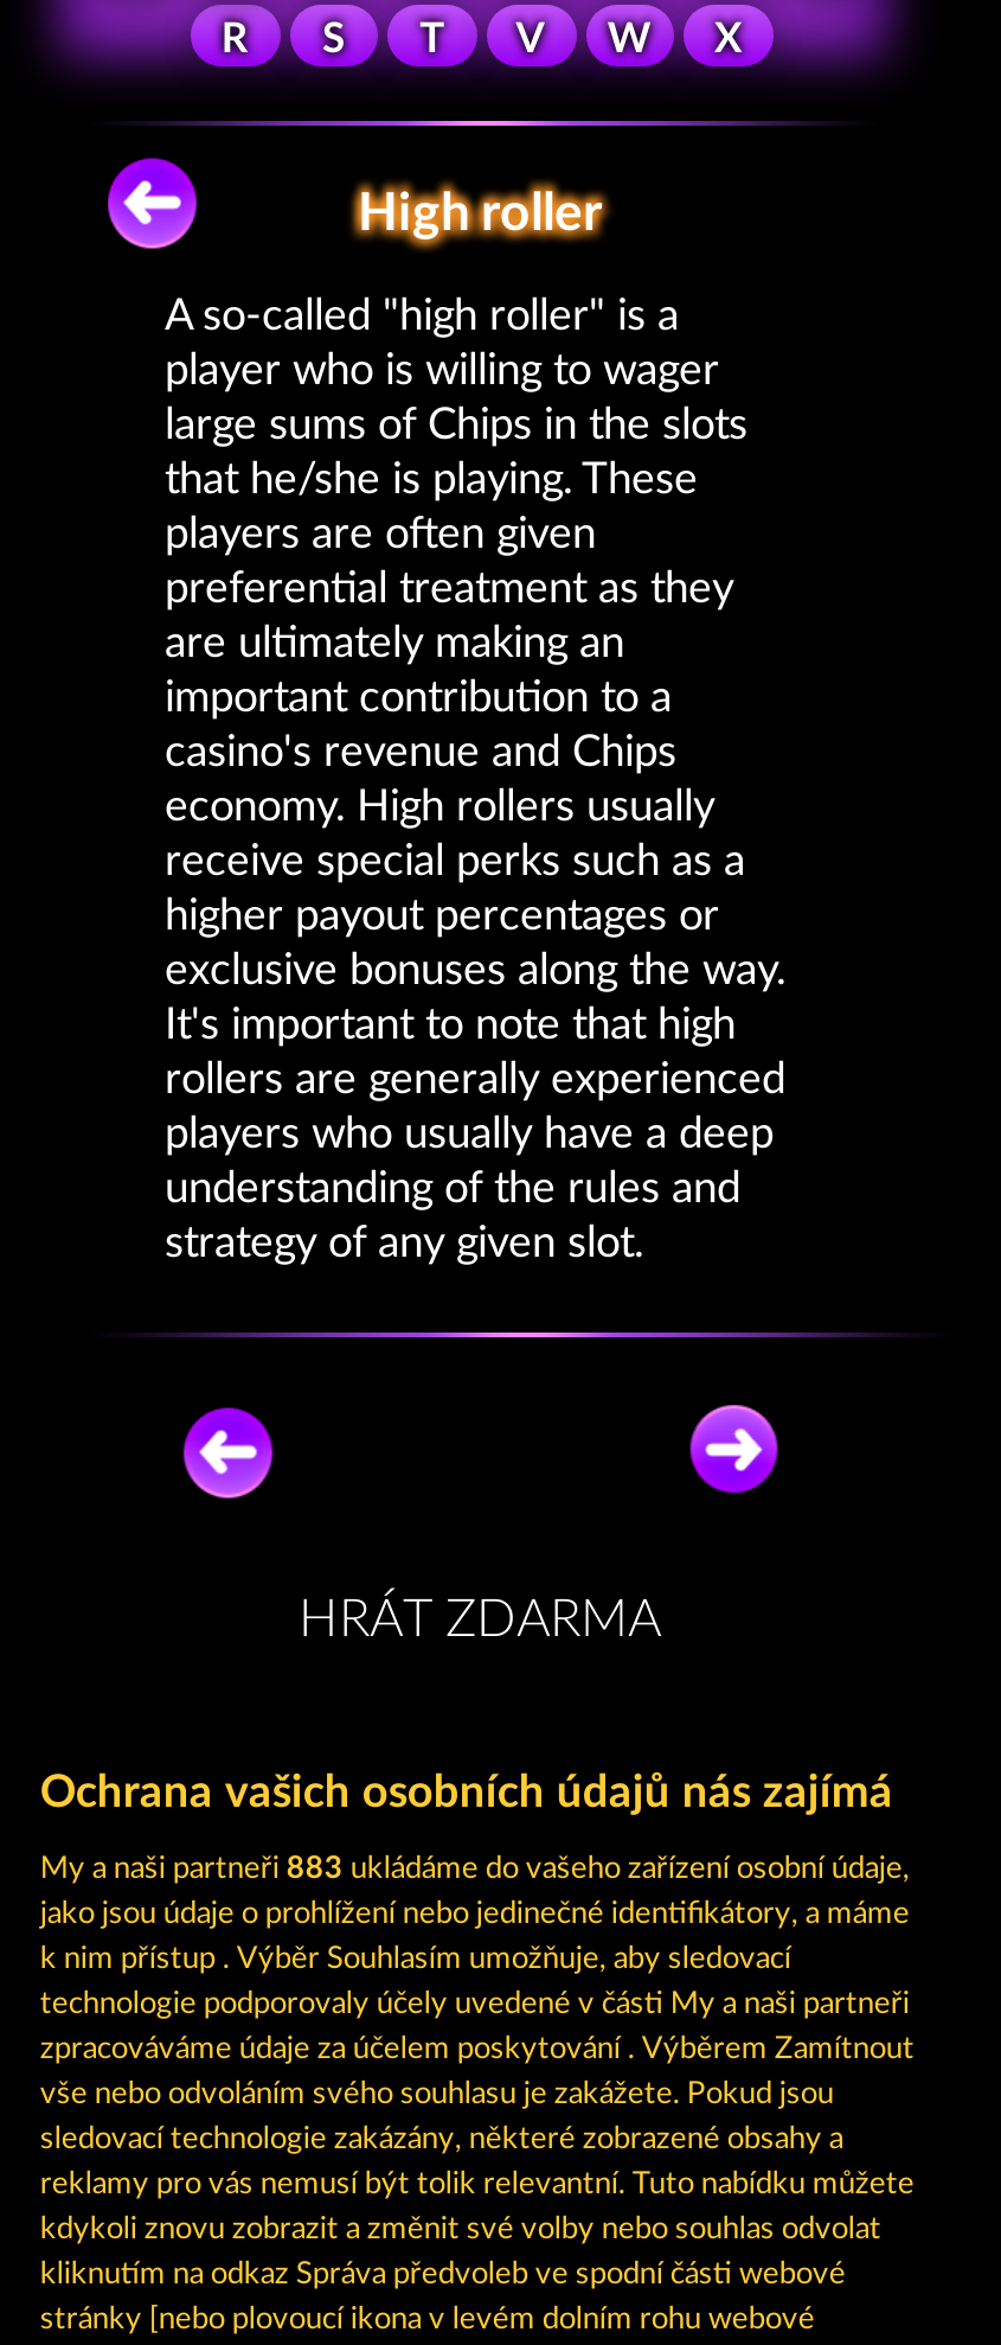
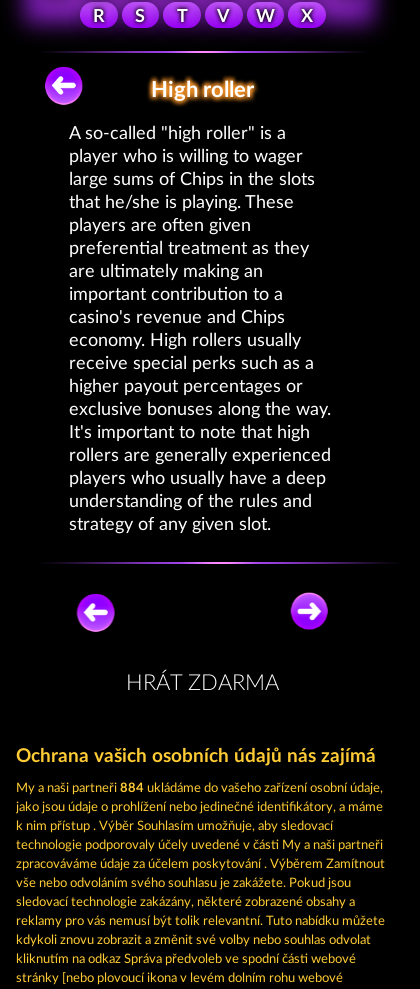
- My a naši partneři 883 ukládáme do vašeho zařízení osobní údaje,
+ My a naši partneři 884 ukládáme do vašeho zařízení osobní údaje,
